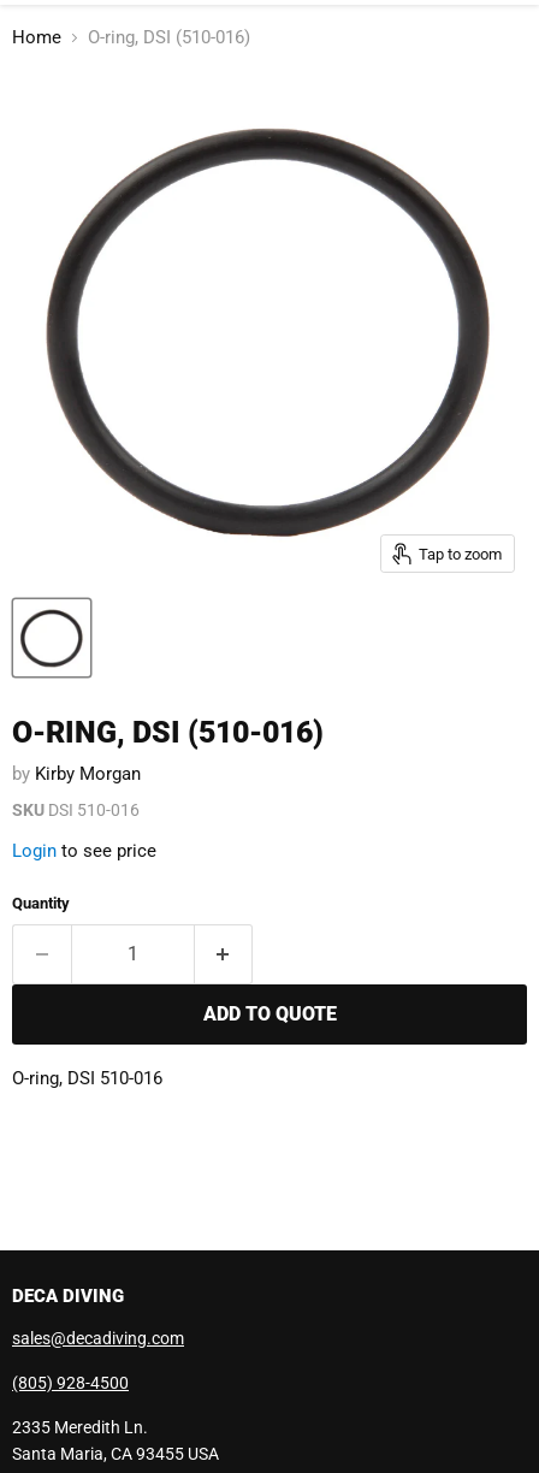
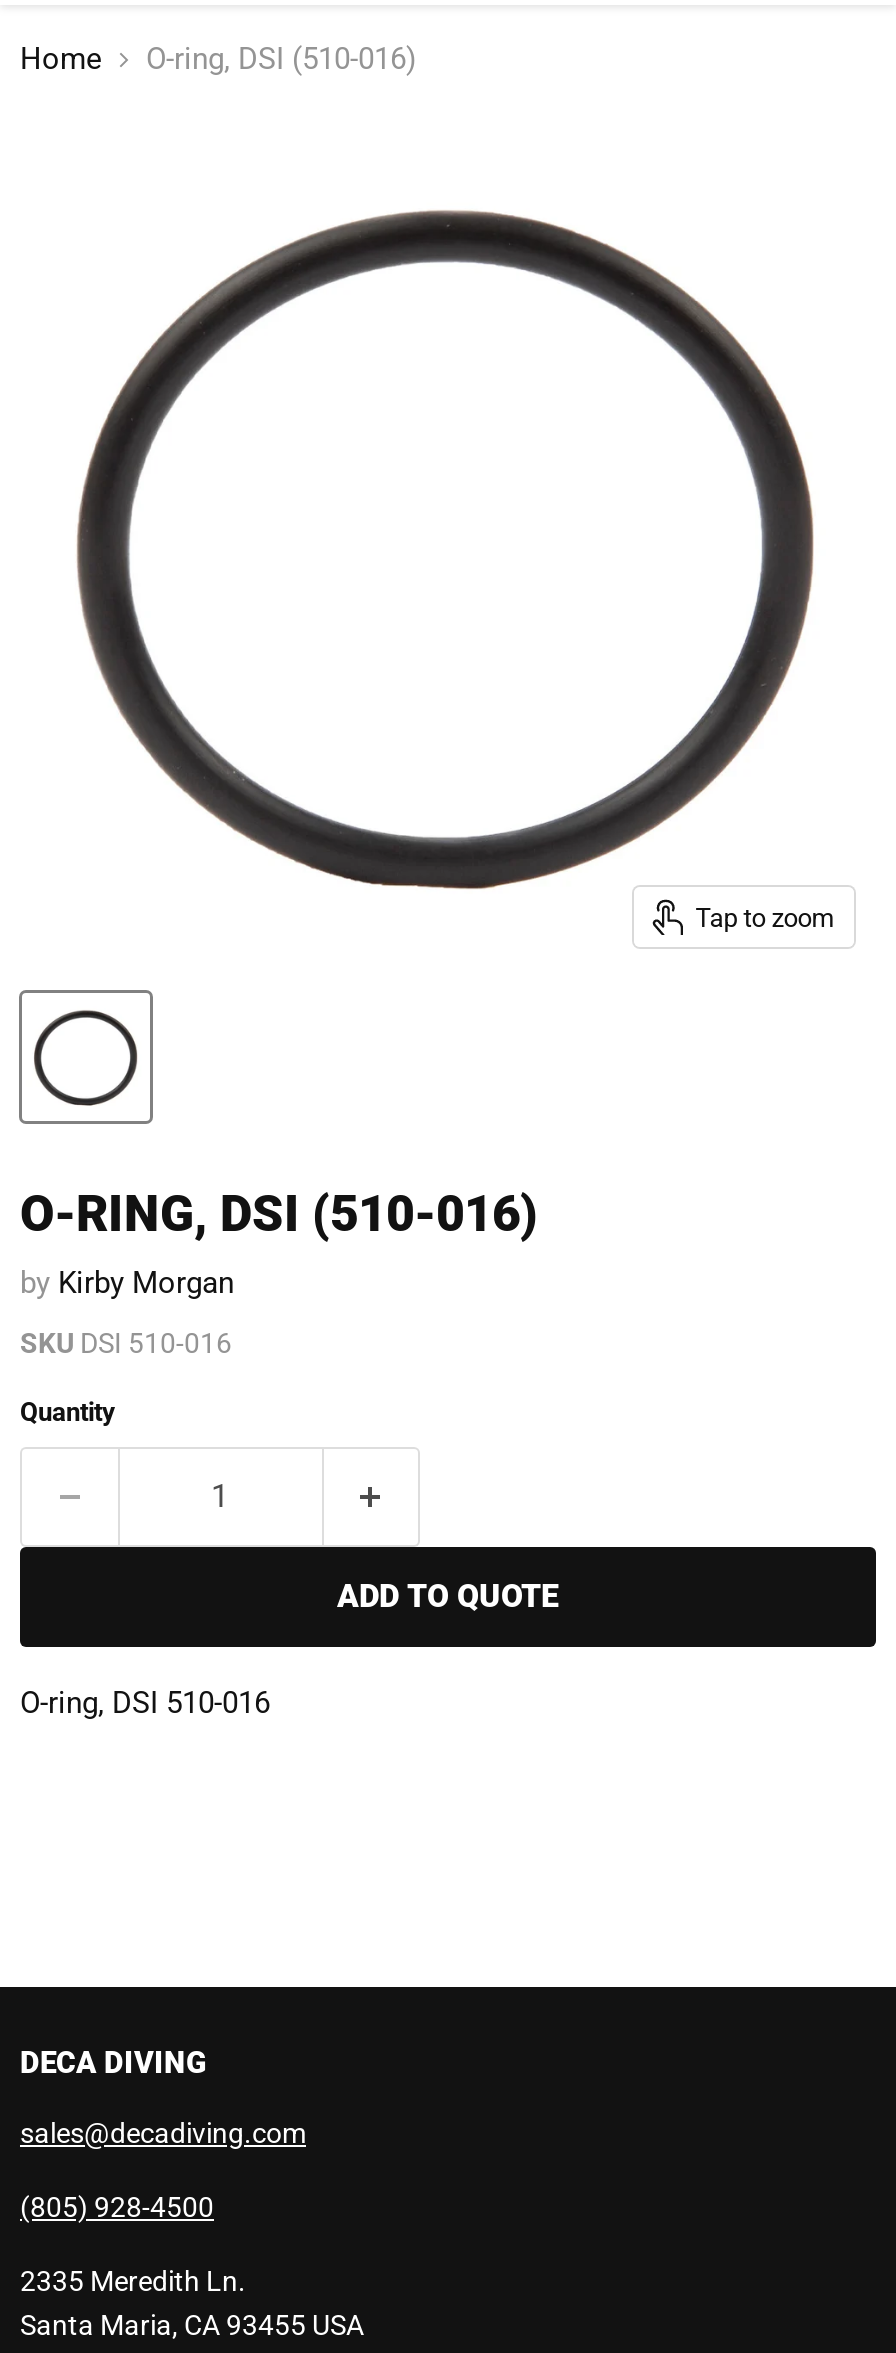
- Login to see price
